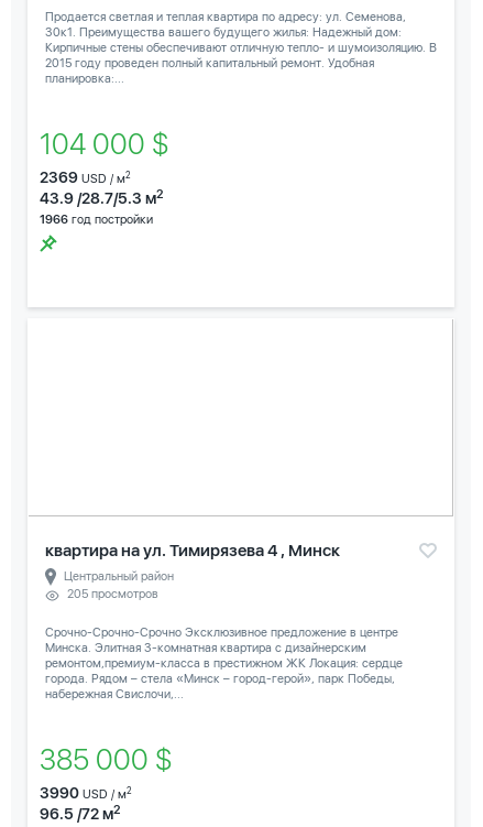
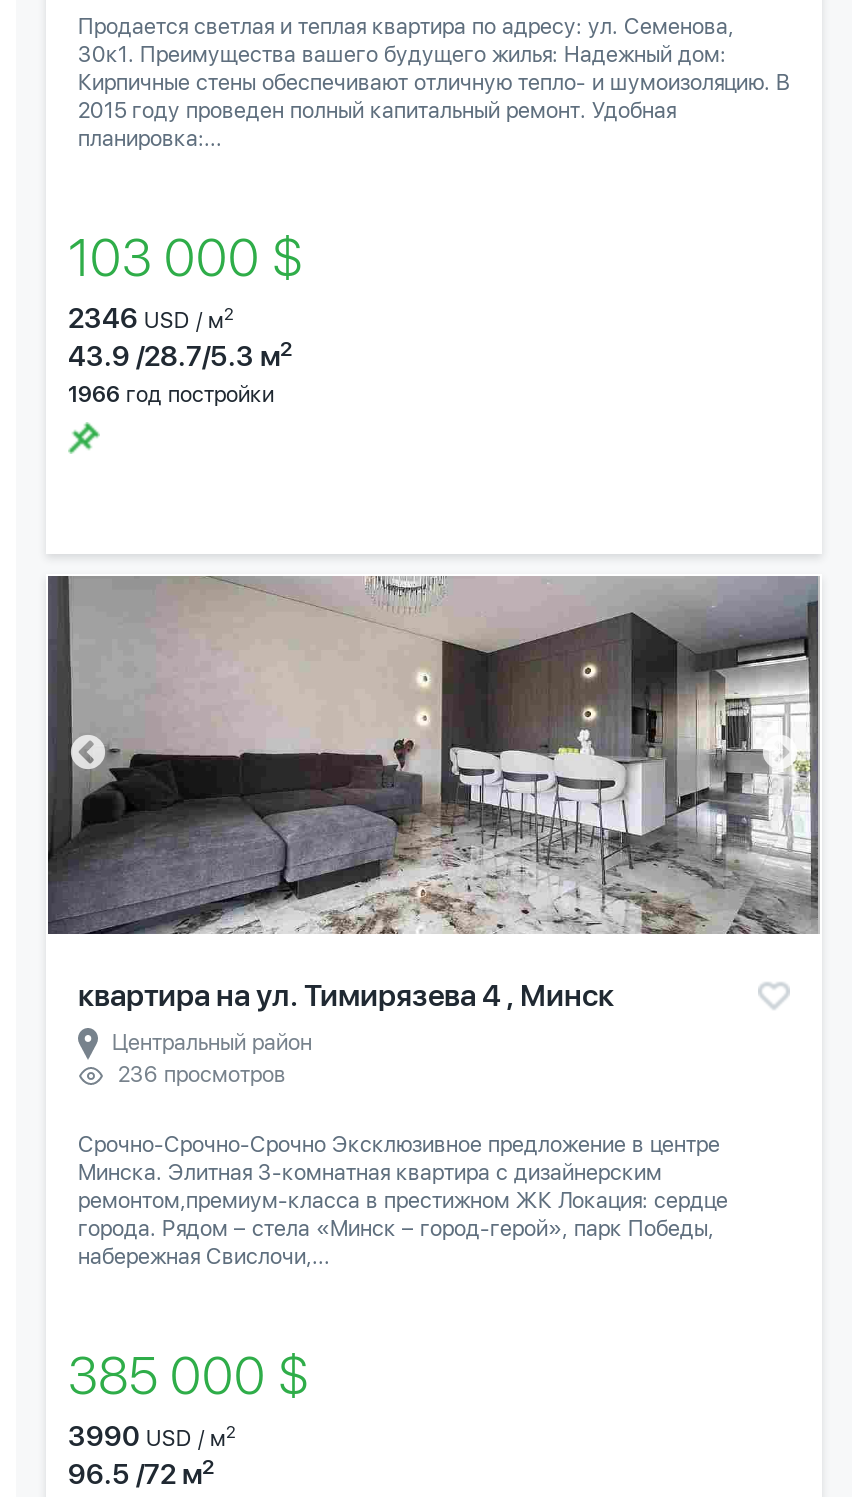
- 104 000 $
+ 103 000 $

- 2369 USD / м2
+ 2346 USD / м2

+ [image]

- 205 просмотров
+ 236 просмотров
